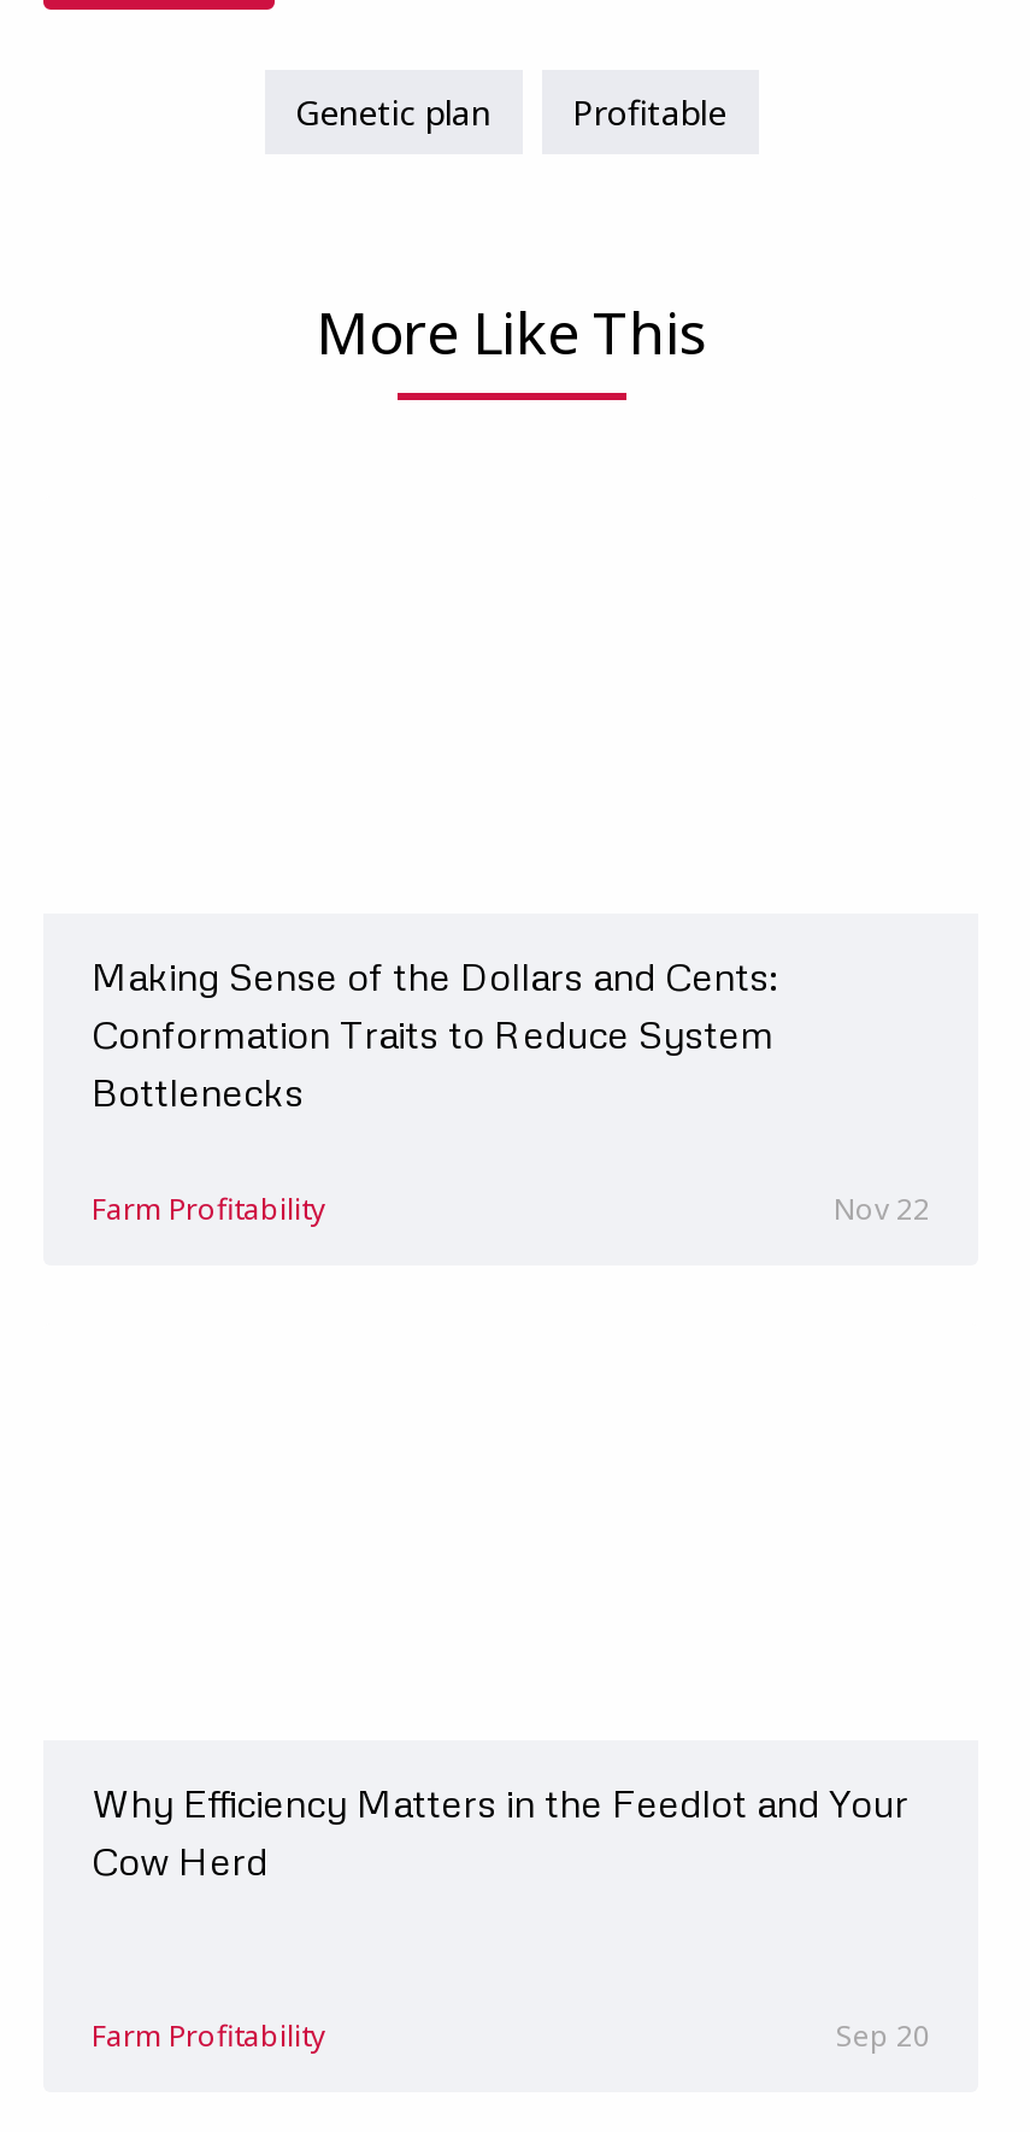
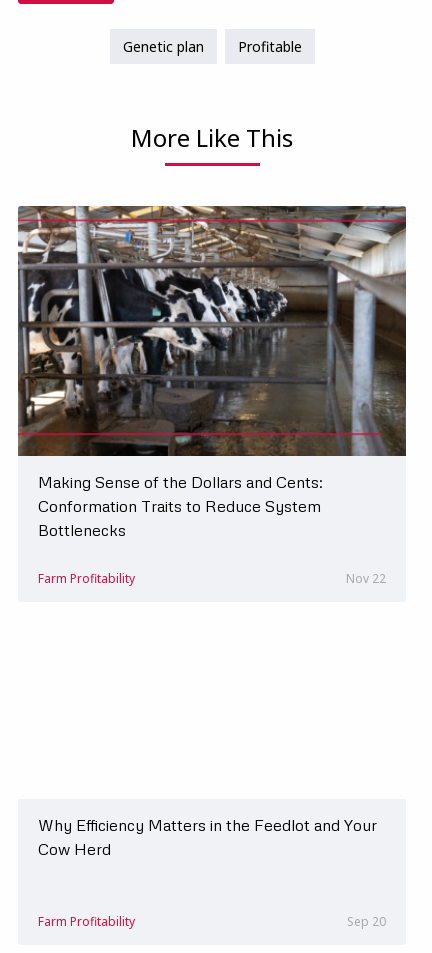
+ [image]
